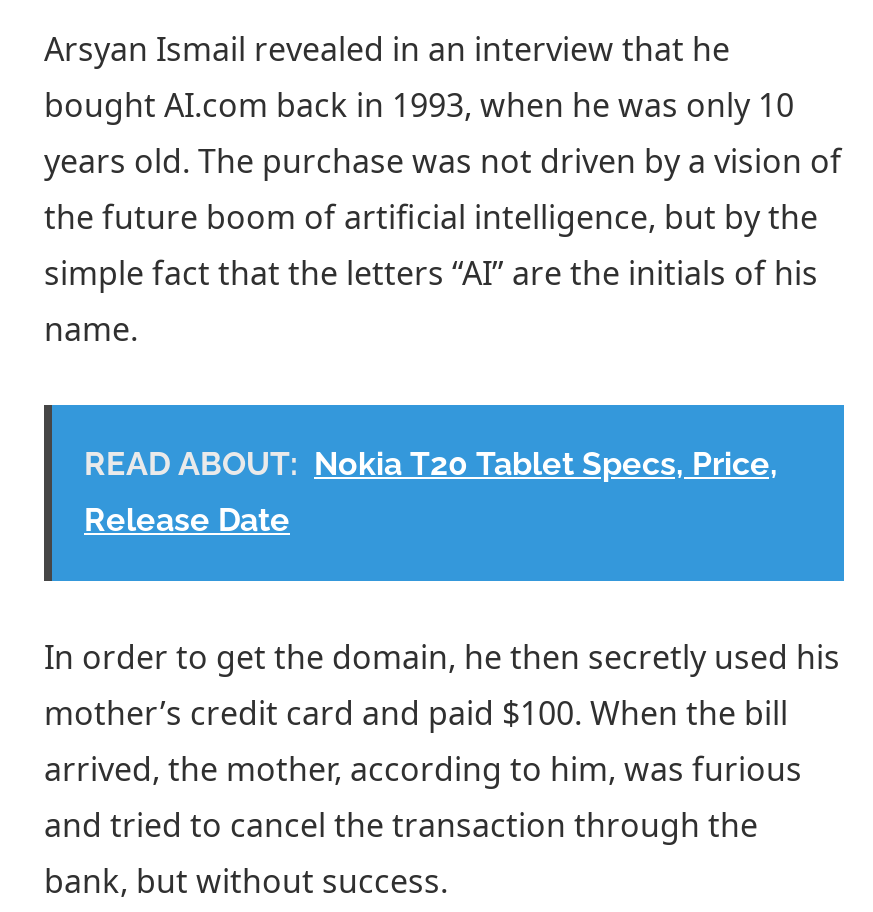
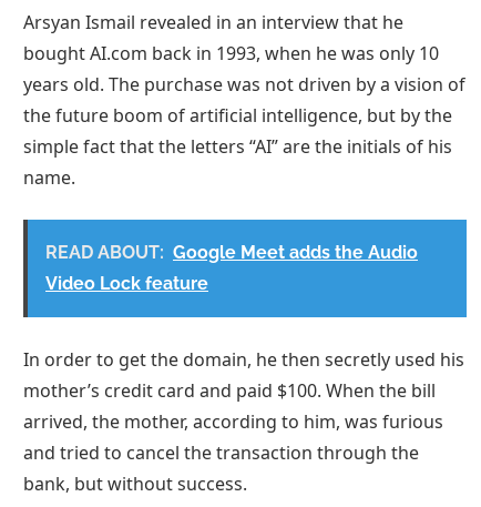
- READ ABOUT: Nokia T20 Tablet Specs, Price,
+ READ ABOUT: Google Meet adds the Audio

- Release Date
+ Video Lock feature
